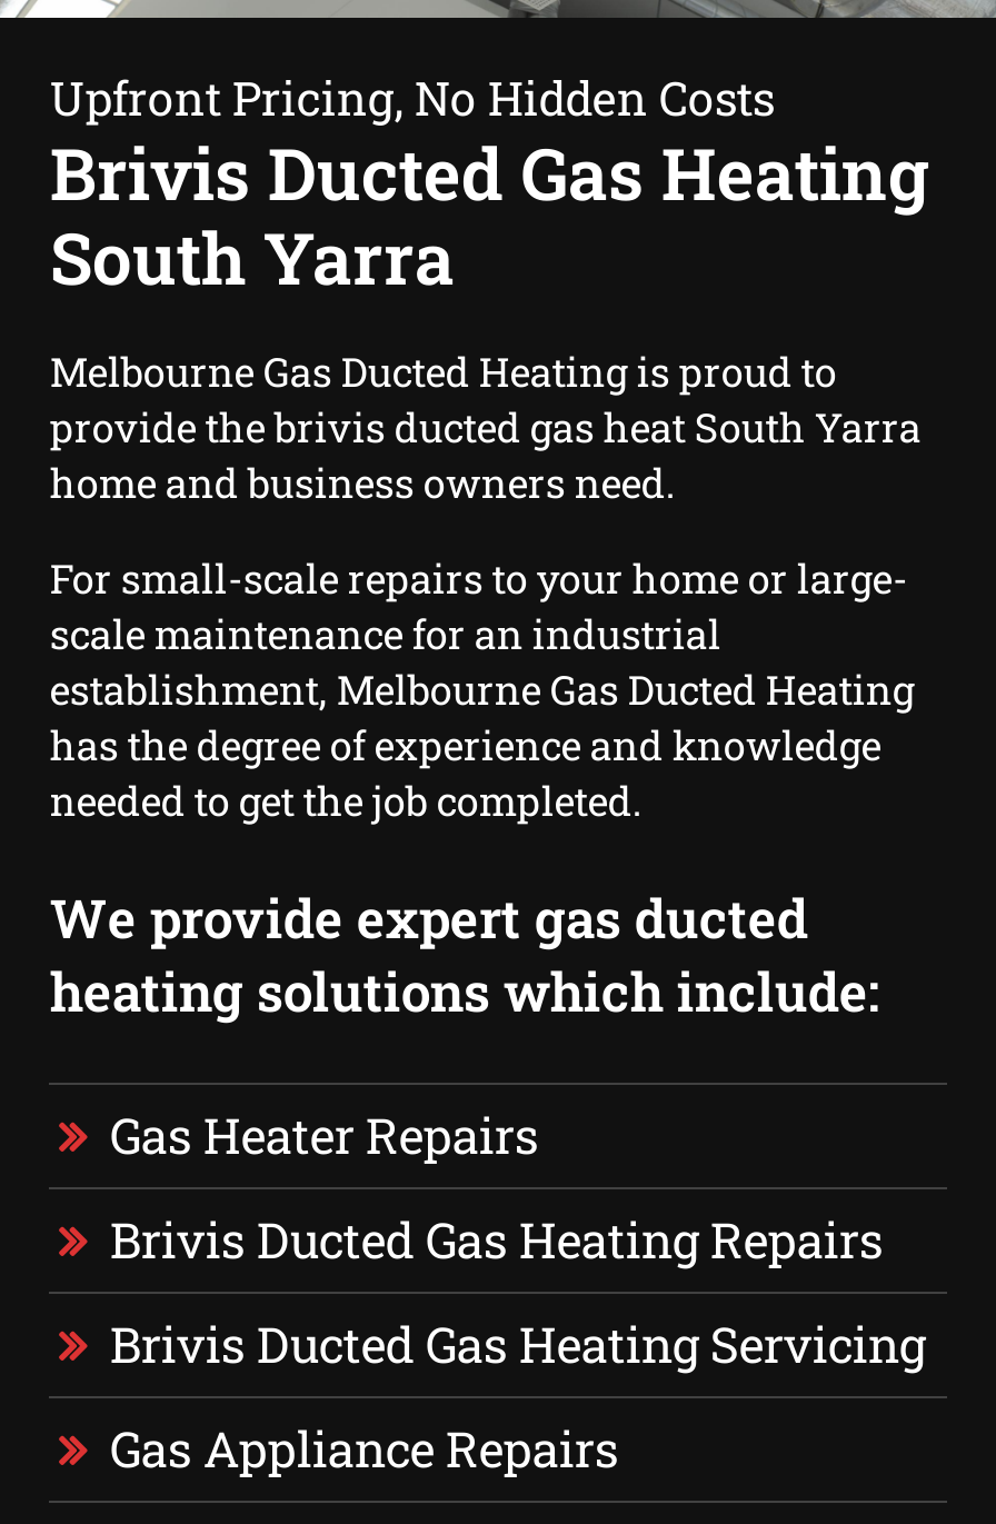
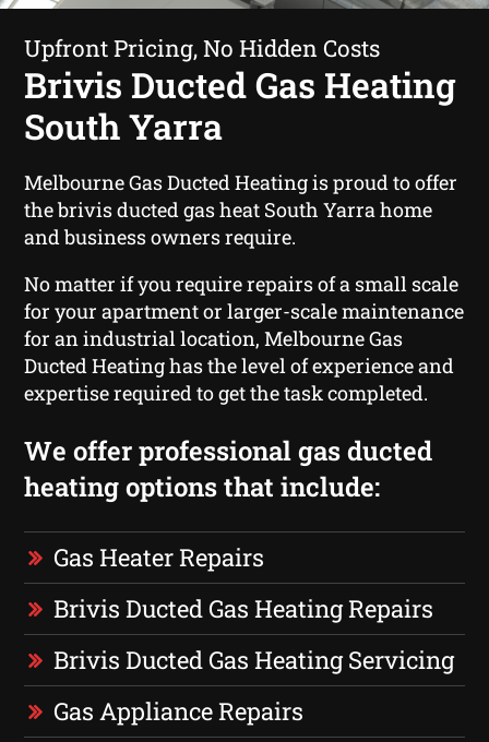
- Melbourne Gas Ducted Heating is proud to
- provide the brivis ducted gas heat South Yarra
- home and business owners need.
+ Melbourne Gas Ducted Heating is proud to offer
+ the brivis ducted gas heat South Yarra home
+ and business owners require.

- For small-scale repairs to your home or large-
- scale maintenance for an industrial
- establishment, Melbourne Gas Ducted Heating
- has the degree of experience and knowledge
- needed to get the job completed.
+ No matter if you require repairs of a small scale
+ for your apartment or larger-scale maintenance
+ for an industrial location, Melbourne Gas
+ Ducted Heating has the level of experience and
+ expertise required to get the task completed.

- We provide expert gas ducted
- heating solutions which include:
+ We offer professional gas ducted
+ heating options that include:
